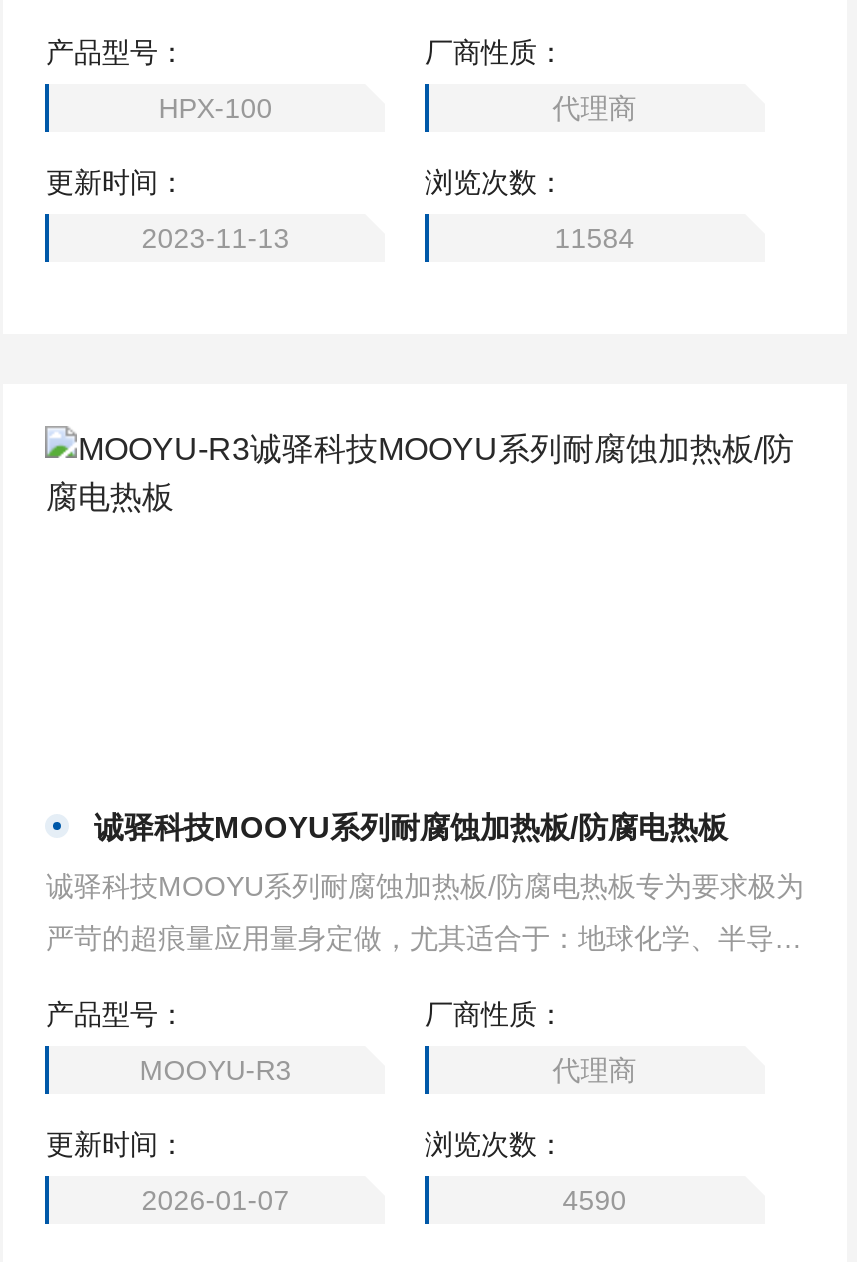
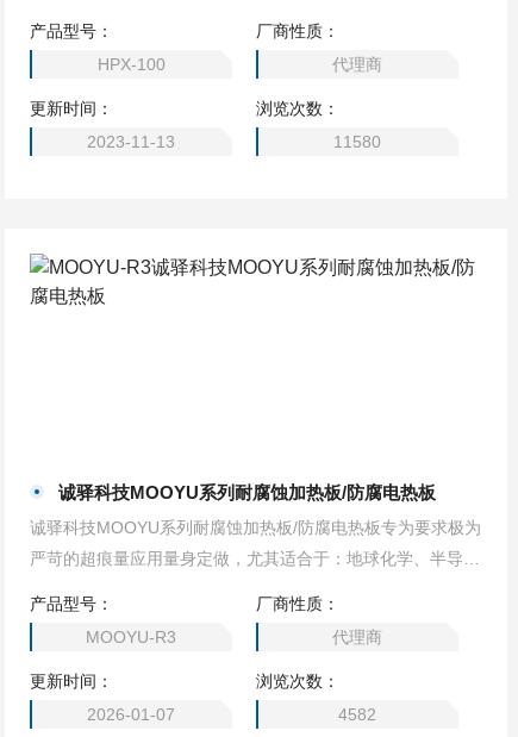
- 11584
+ 11580

- 4590
+ 4582
